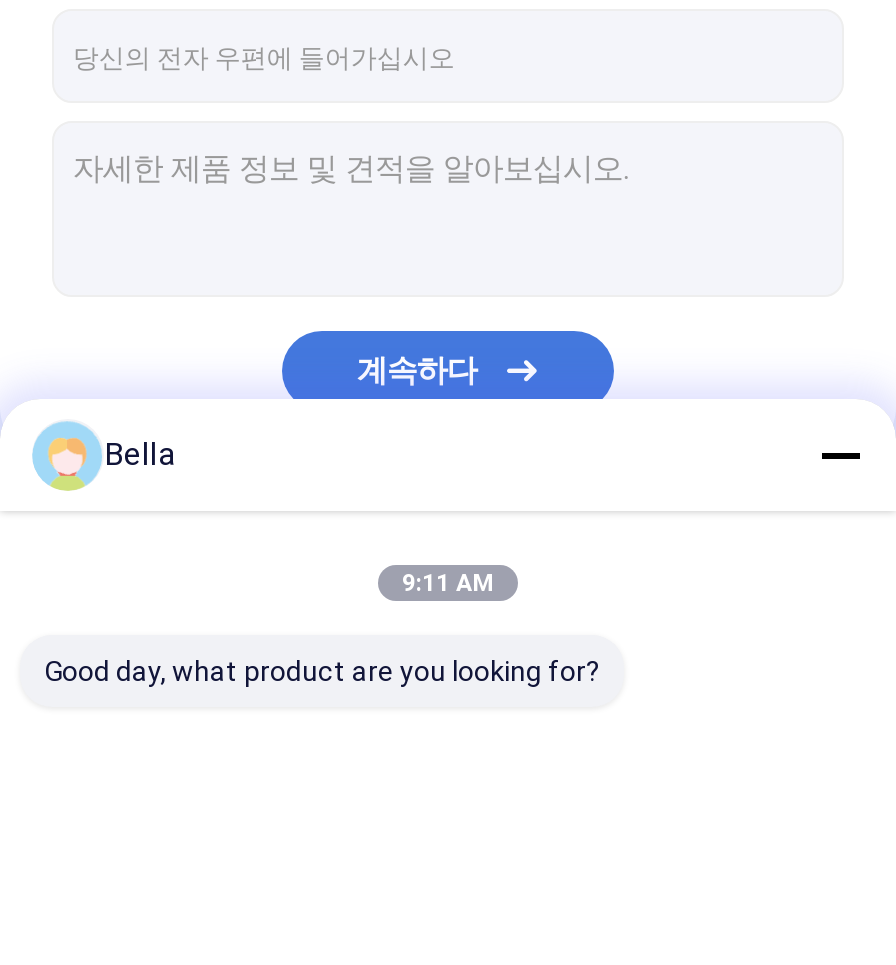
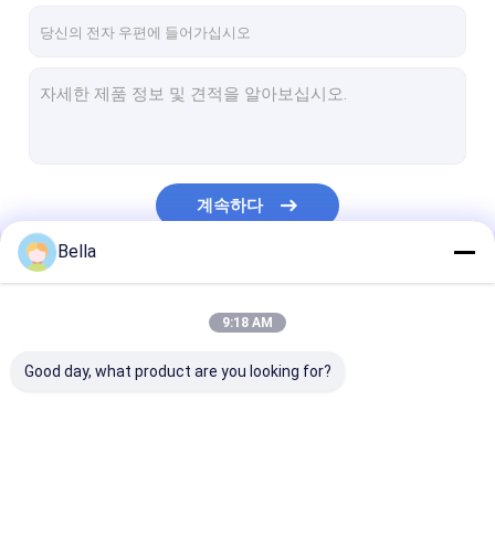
- 9:11 AM
+ 9:18 AM
